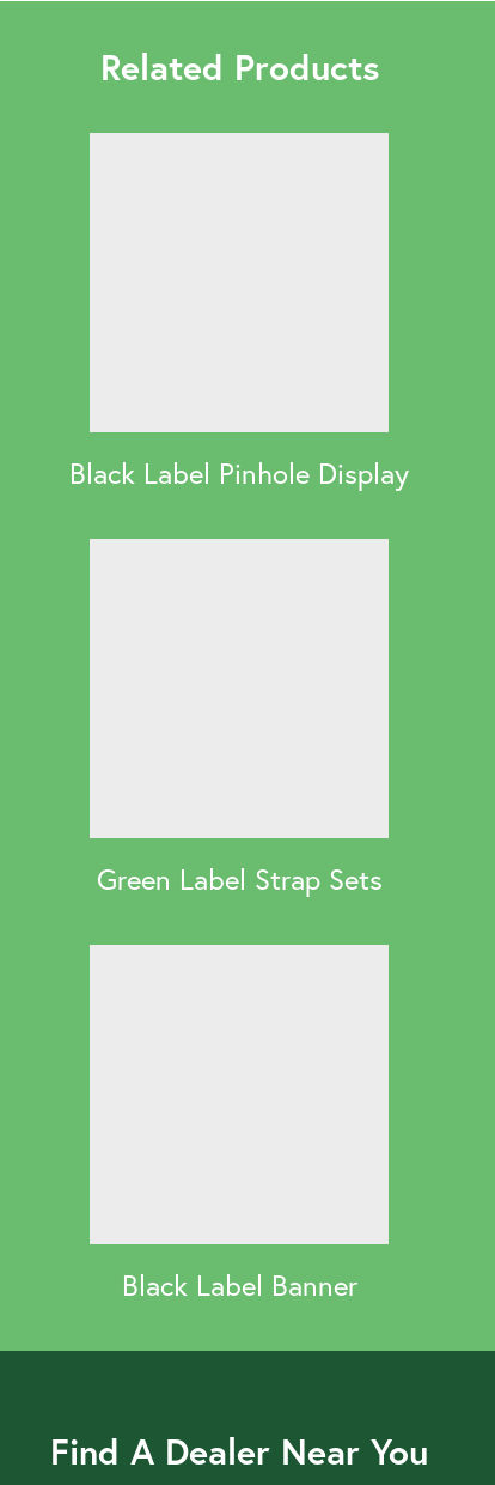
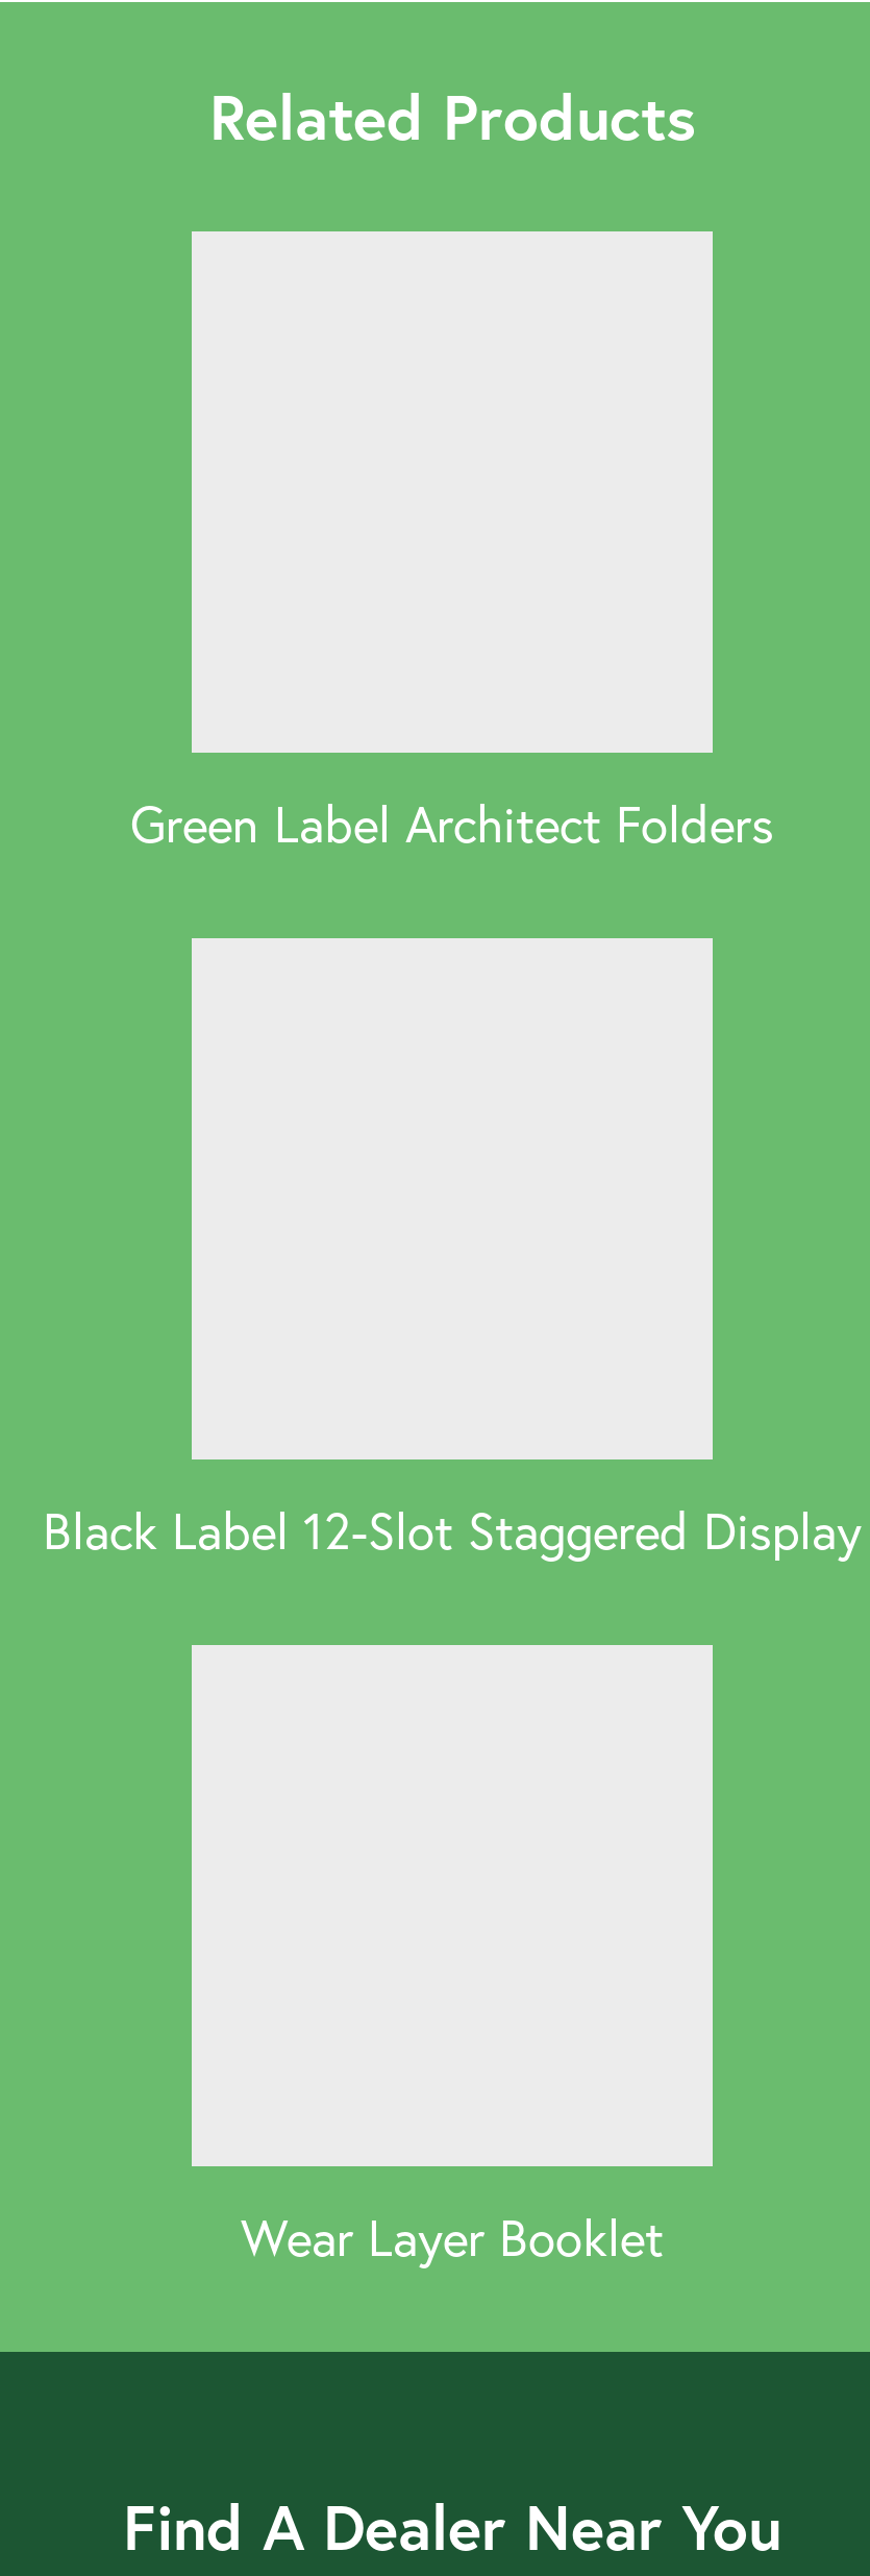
- Black Label Pinhole Display
+ Green Label Architect Folders

- Green Label Strap Sets
+ Black Label 12-Slot Staggered Display

- Black Label Banner
+ Wear Layer Booklet
